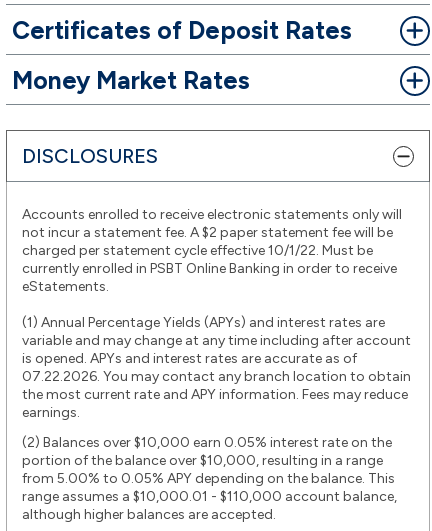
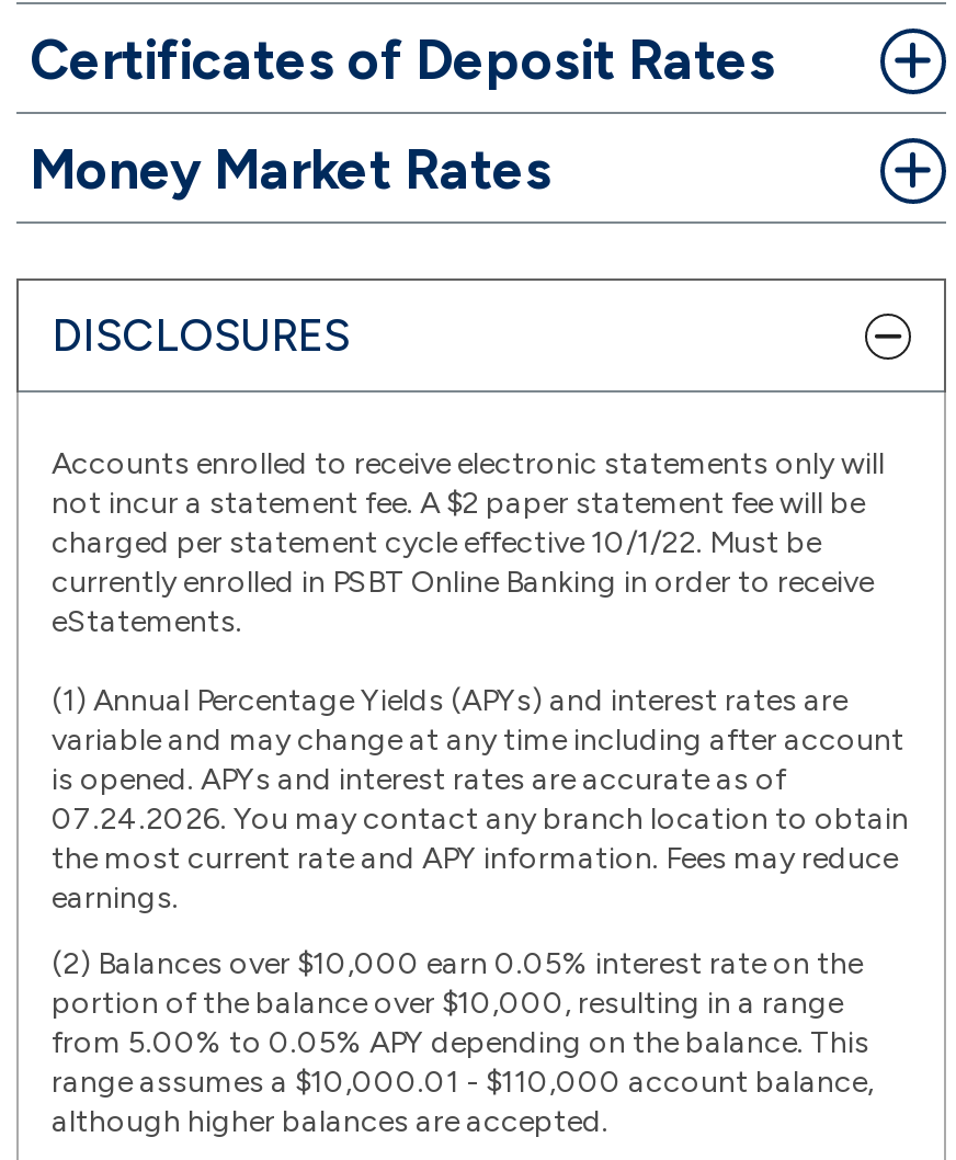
- 07.22.2026. You may contact any branch location to obtain
+ 07.24.2026. You may contact any branch location to obtain
